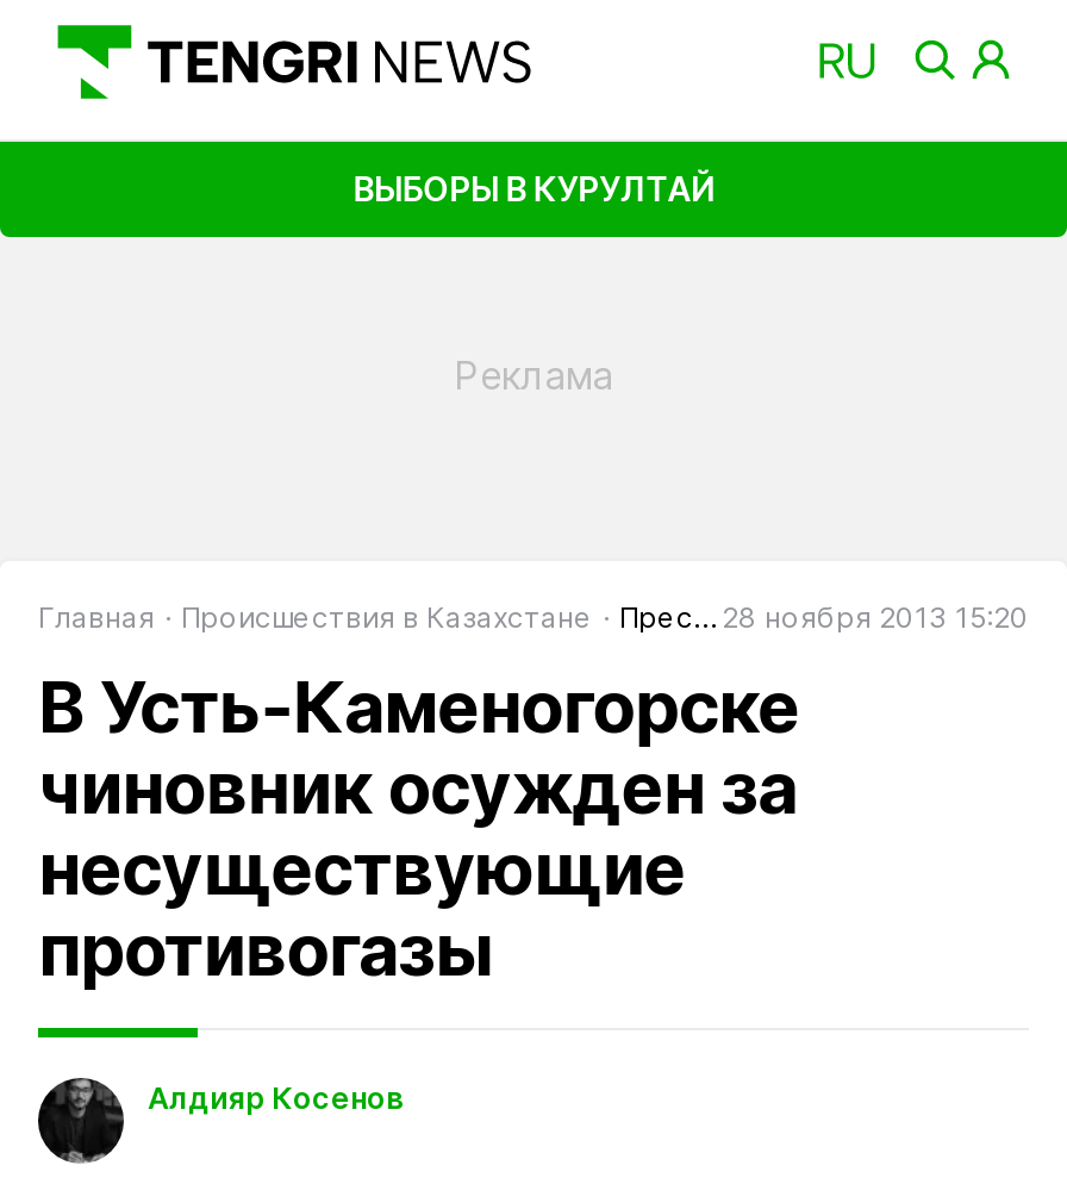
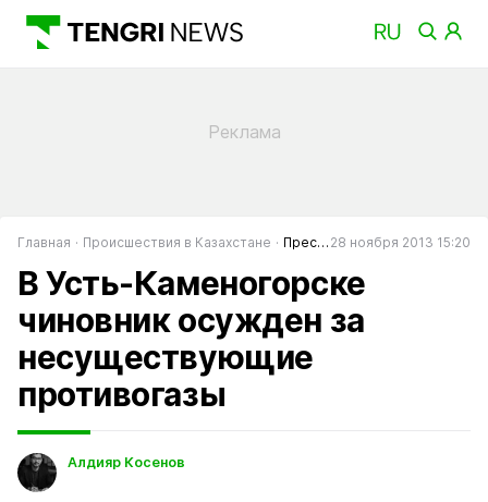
- ВЫБОРЫ В КУРУЛТАЙ
